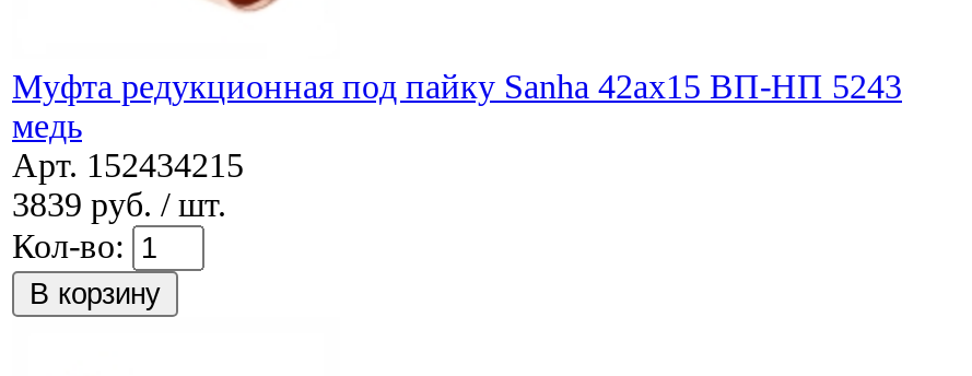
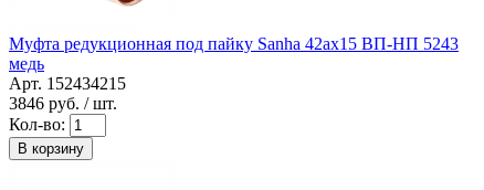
- 3839 руб. / шт.
+ 3846 руб. / шт.
